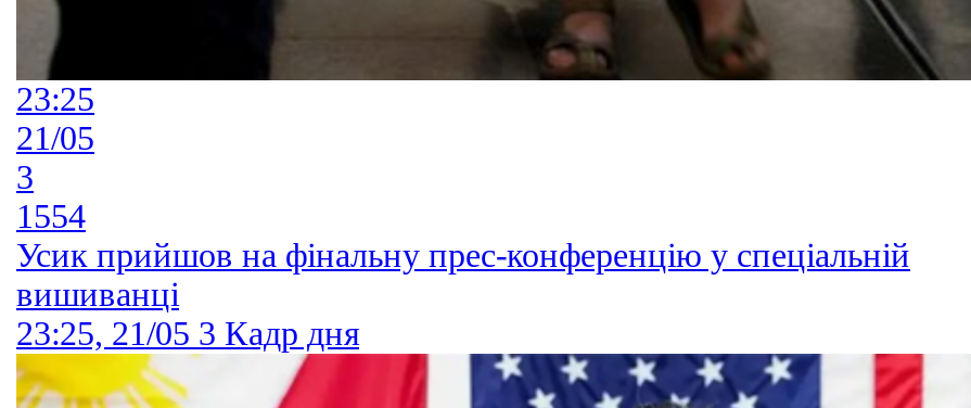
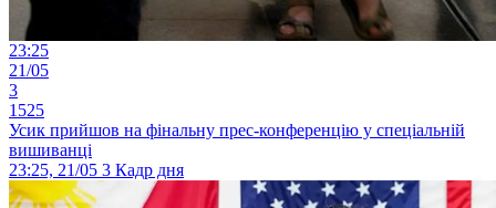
- 1554
+ 1525
